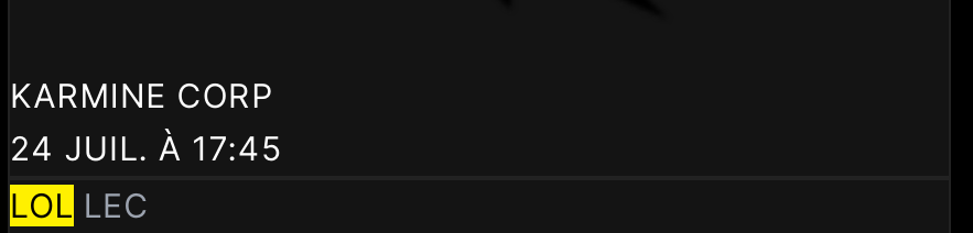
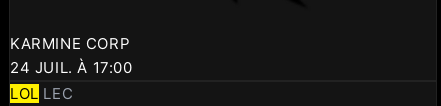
- 24 JUIL. À 17:45
+ 24 JUIL. À 17:00
